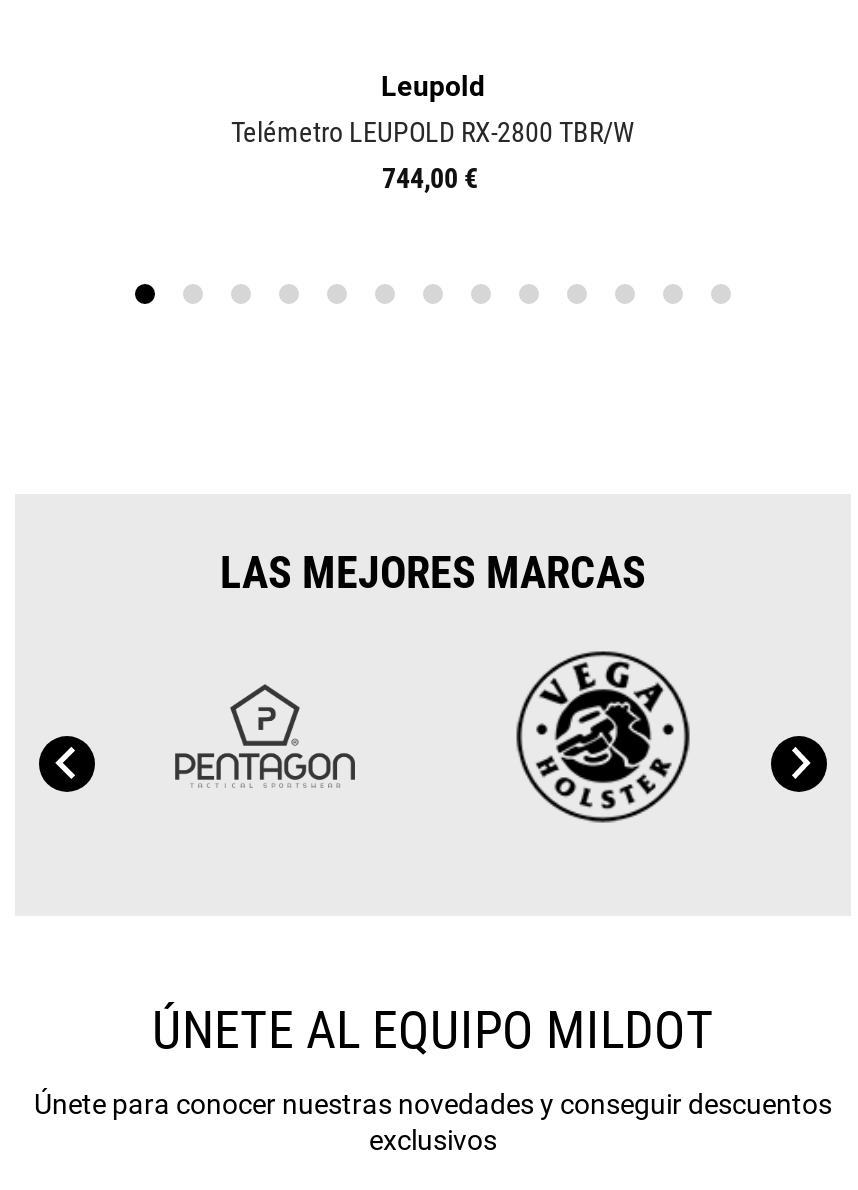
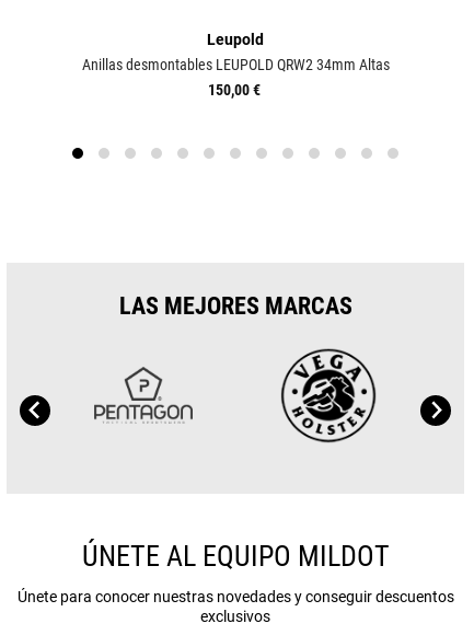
- Telémetro LEUPOLD RX-2800 TBR/W
- 744,00 €
+ Anillas desmontables LEUPOLD QRW2 34mm Altas
+ 150,00 €
